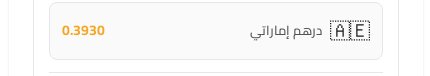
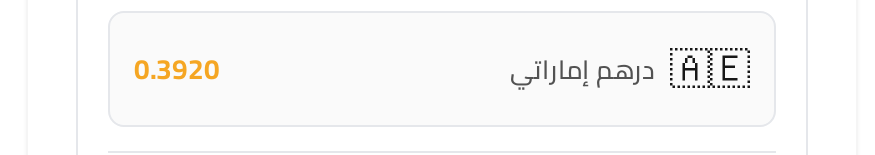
- 0.3930
+ 0.3920
